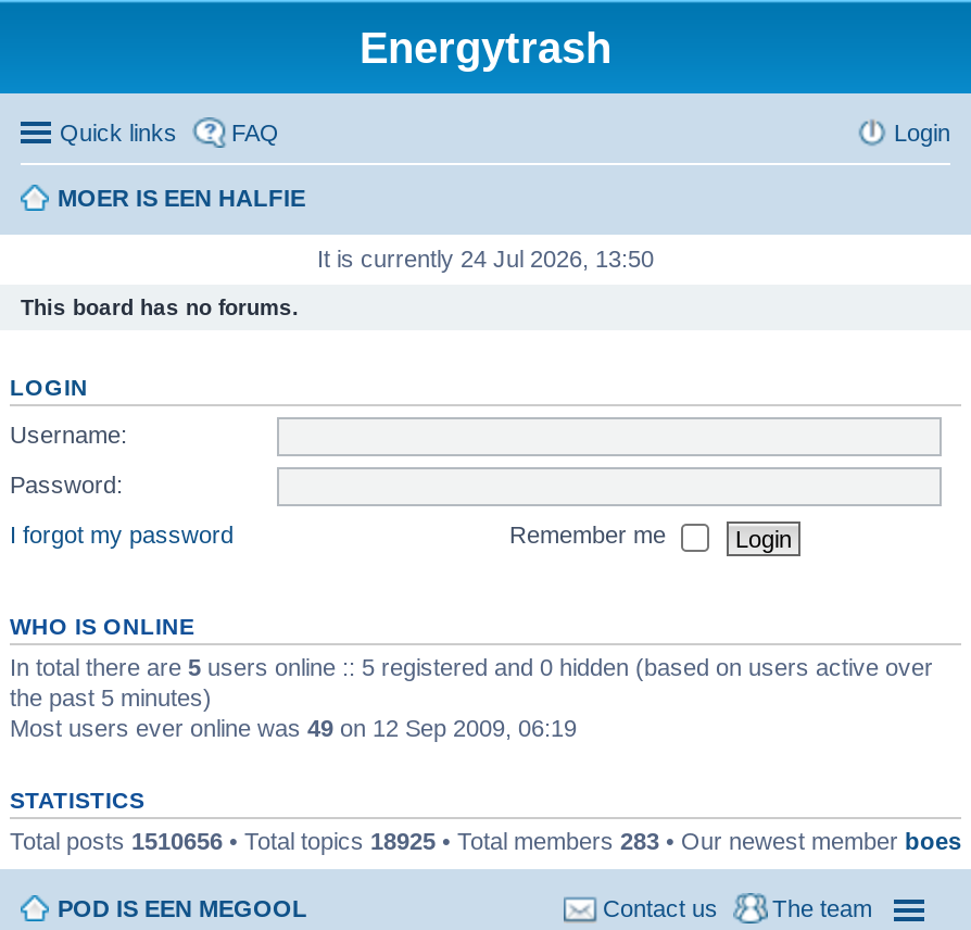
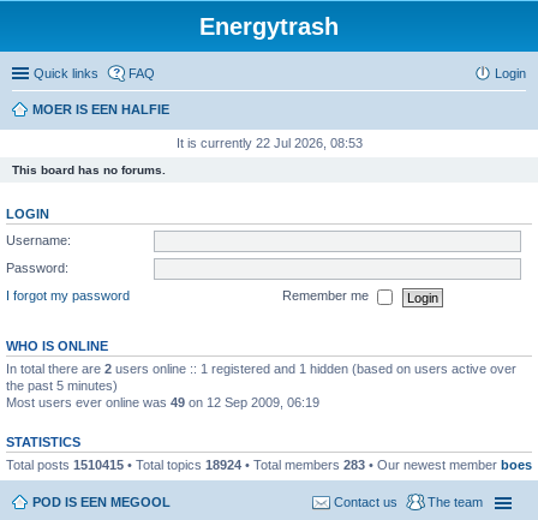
- It is currently 24 Jul 2026, 13:50
+ It is currently 22 Jul 2026, 08:53

- In total there are 5 users online :: 5 registered and 0 hidden (based on users active over
+ In total there are 2 users online :: 1 registered and 1 hidden (based on users active over

- Total posts 1510656 • Total topics 18925 • Total members 283 • Our newest member boes
+ Total posts 1510415 • Total topics 18924 • Total members 283 • Our newest member boes
